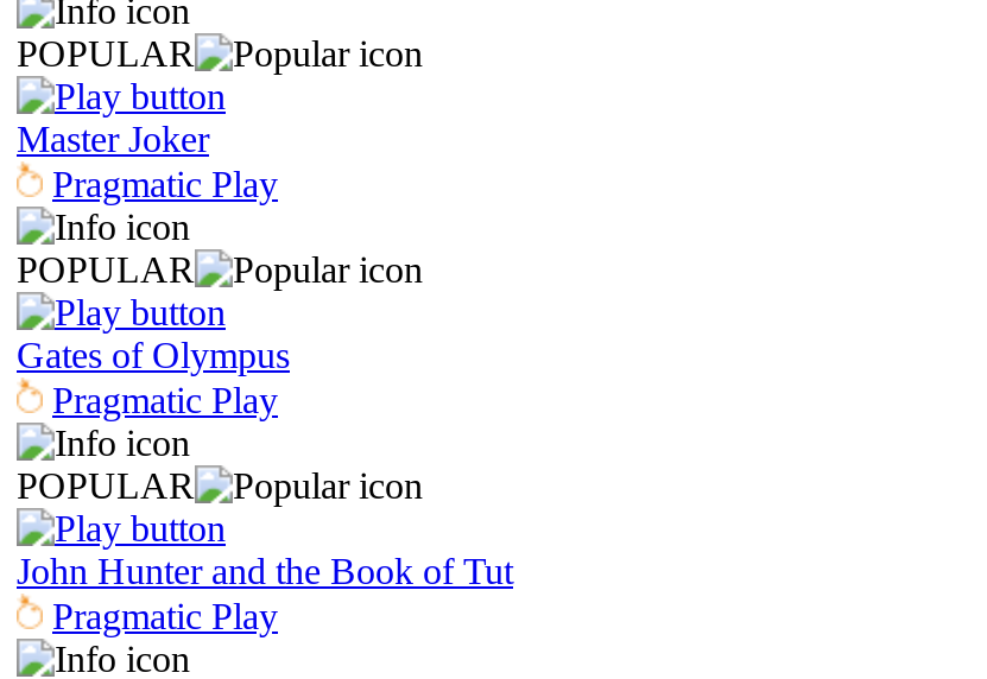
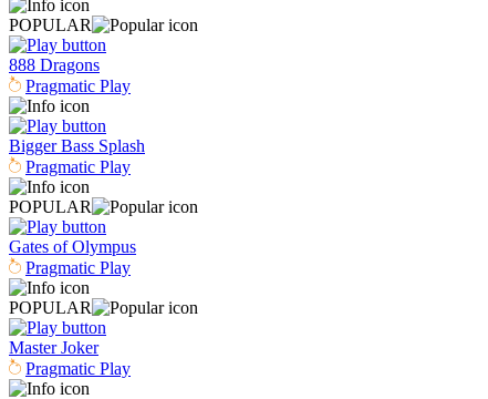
+ 888 Dragons
+ Pragmatic Play
+ Bigger Bass Splash

moved down: Master Joker

- John Hunter and the Book of Tut
